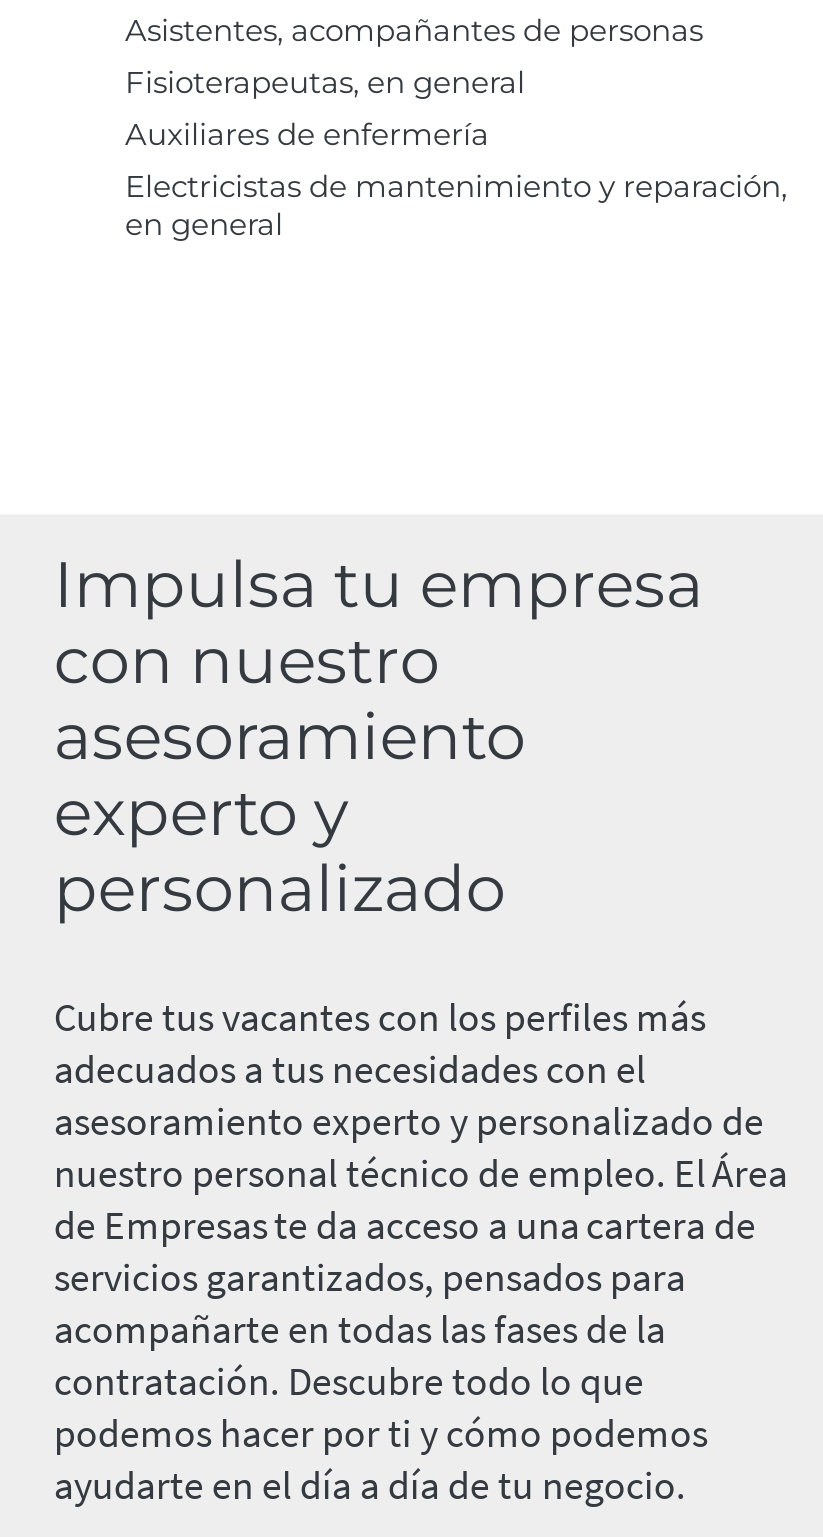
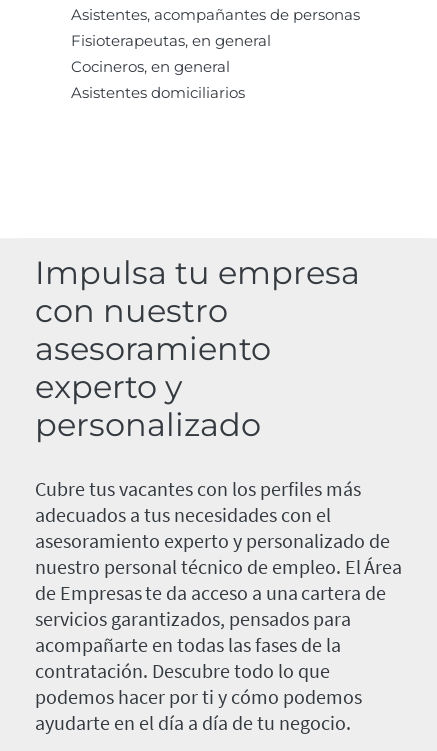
- Auxiliares de enfermería
- Electricistas de mantenimiento y reparación,
- en general
+ Cocineros, en general
+ Asistentes domiciliarios
